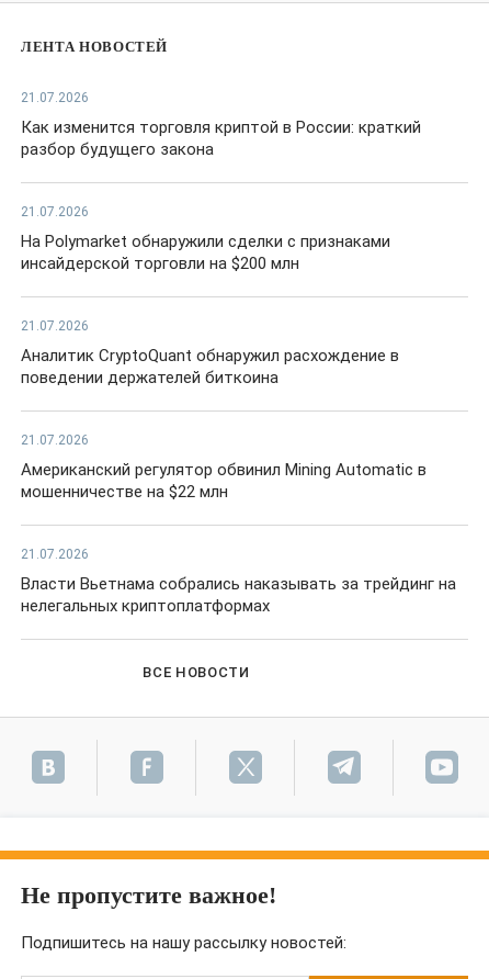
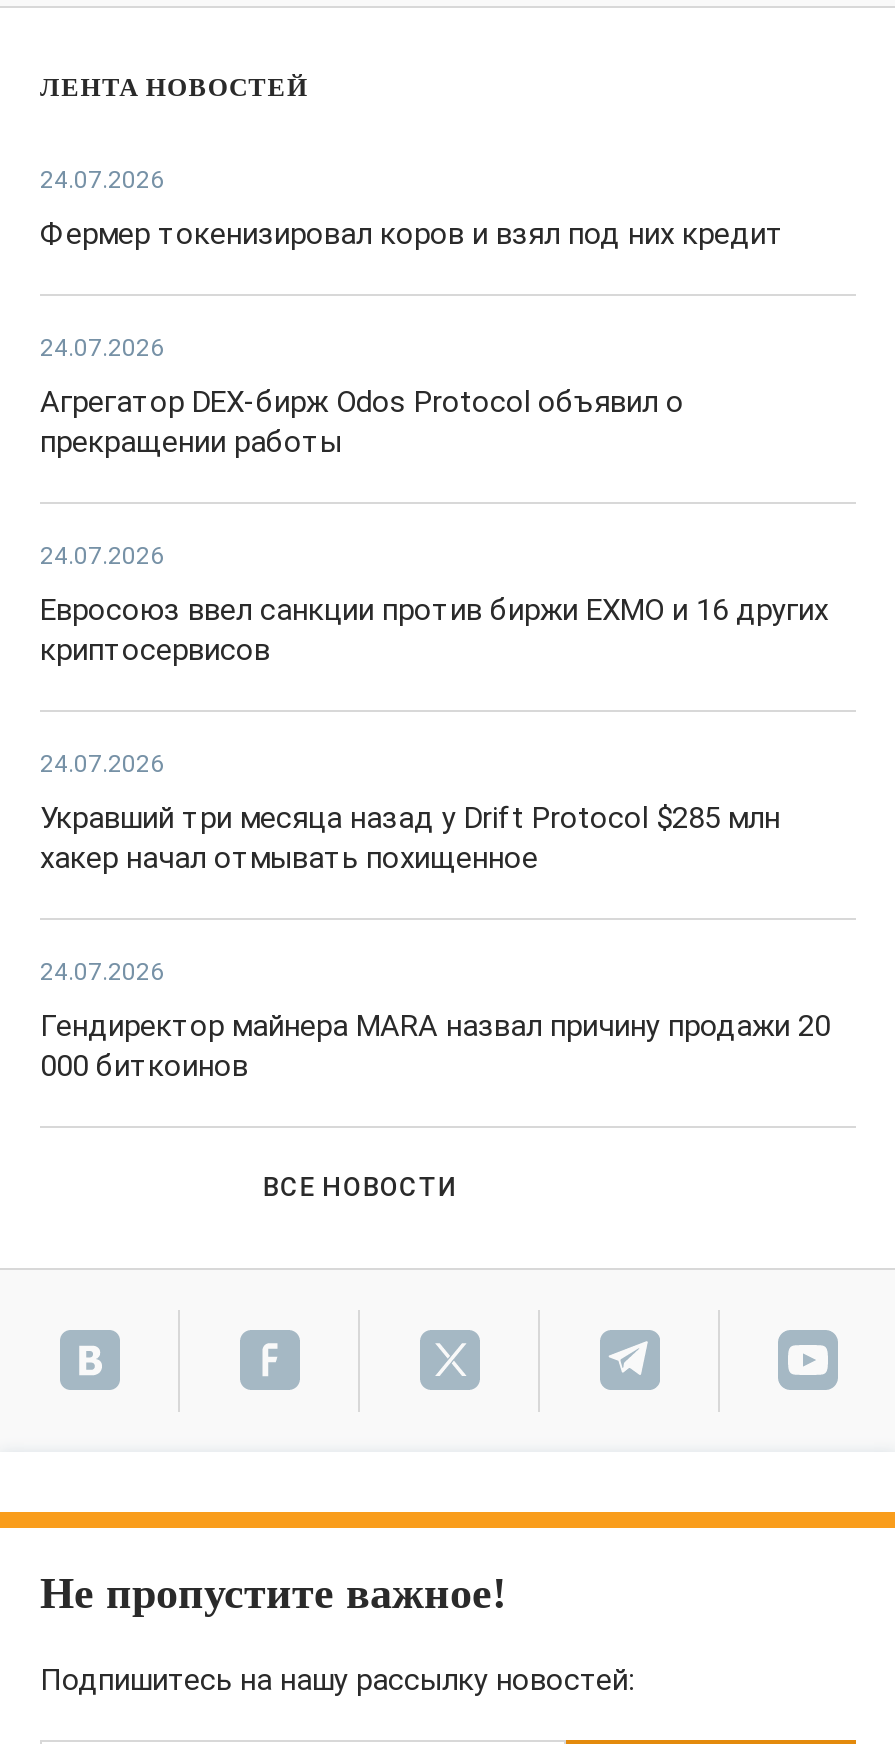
- 21.07.2026
+ 24.07.2026

- Как изменится торговля криптой в России: краткий
- разбор будущего закона
+ Фермер токенизировал коров и взял под них кредит

- 21.07.2026
+ 24.07.2026

- На Polymarket обнаружили сделки с признаками
- инсайдерской торговли на $200 млн
+ Агрегатор DEX‑бирж Odos Protocol объявил о
+ прекращении работы

- 21.07.2026
+ 24.07.2026

- Аналитик CryptoQuant обнаружил расхождение в
- поведении держателей биткоина
+ Евросоюз ввел санкции против биржи EXMO и 16 других
+ криптосервисов

- 21.07.2026
+ 24.07.2026

- Американский регулятор обвинил Mining Automatic в
- мошенничестве на $22 млн
+ Укравший три месяца назад у Drift Protocol $285 млн
+ хакер начал отмывать похищенное

- 21.07.2026
+ 24.07.2026

- Власти Вьетнама собрались наказывать за трейдинг на
- нелегальных криптоплатформах
+ Гендиректор майнера MARA назвал причину продажи 20
+ 000 биткоинов
